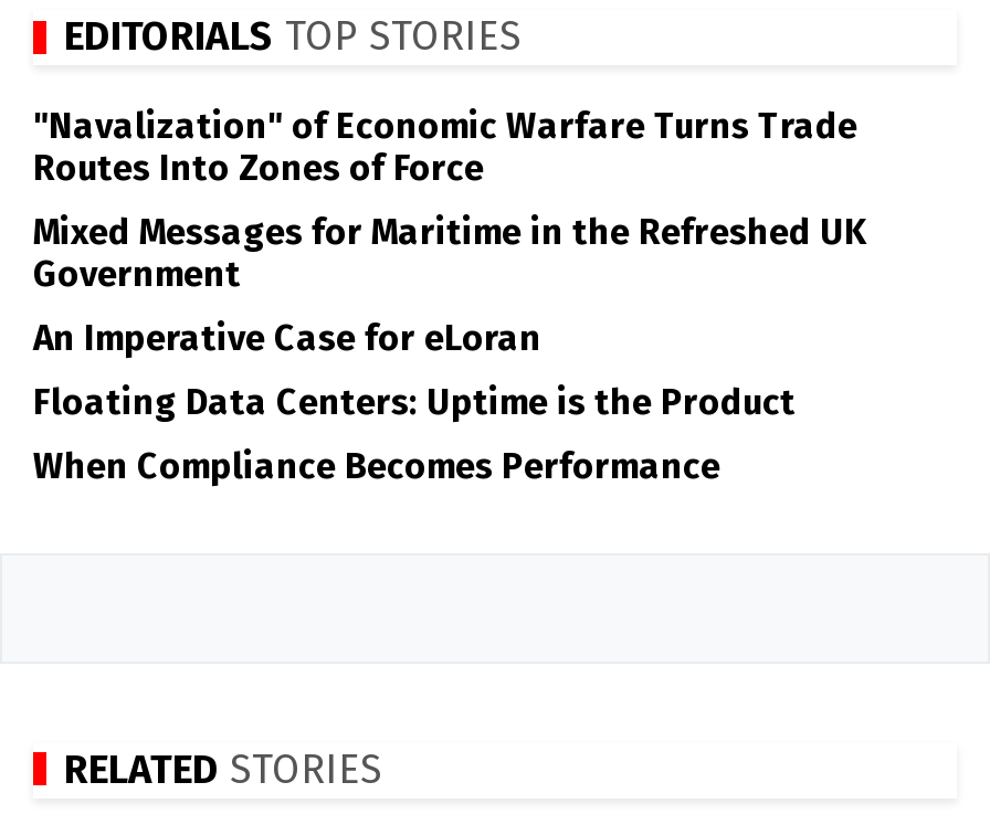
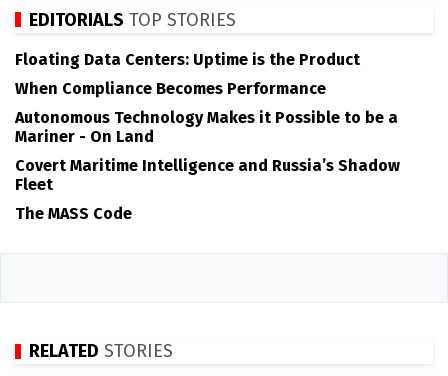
- "Navalization" of Economic Warfare Turns Trade
- Routes Into Zones of Force
- Mixed Messages for Maritime in the Refreshed UK
- Government
- An Imperative Case for eLoran

moved up: Floating Data Centers: Uptime is the Product | When Compliance Becomes Performance

+ Autonomous Technology Makes it Possible to be a
+ Mariner - On Land
+ Covert Maritime Intelligence and Russia’s Shadow
+ Fleet
+ The MASS Code
